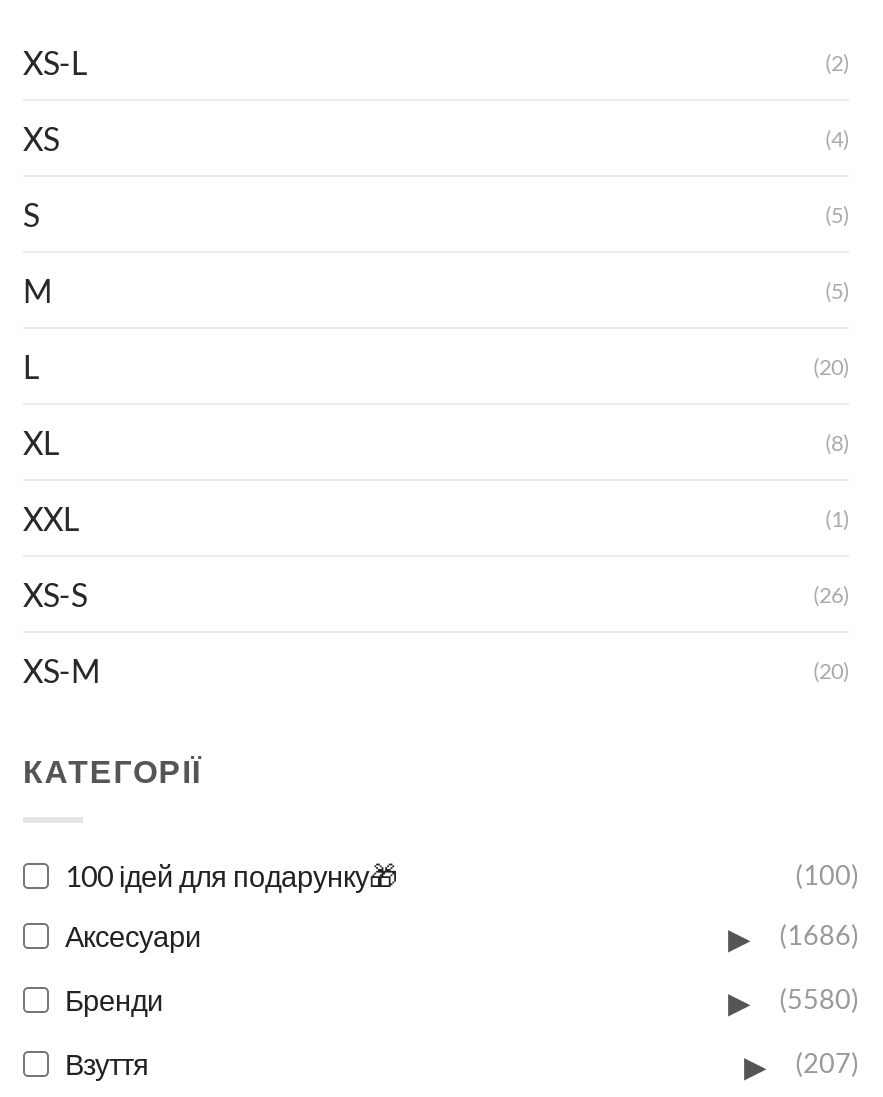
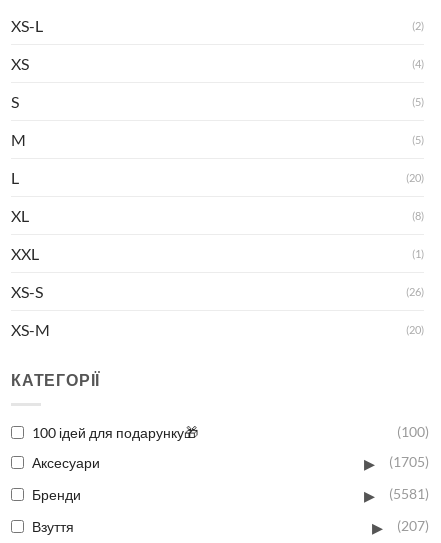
- (1686)
+ (1705)

- (5580)
+ (5581)
